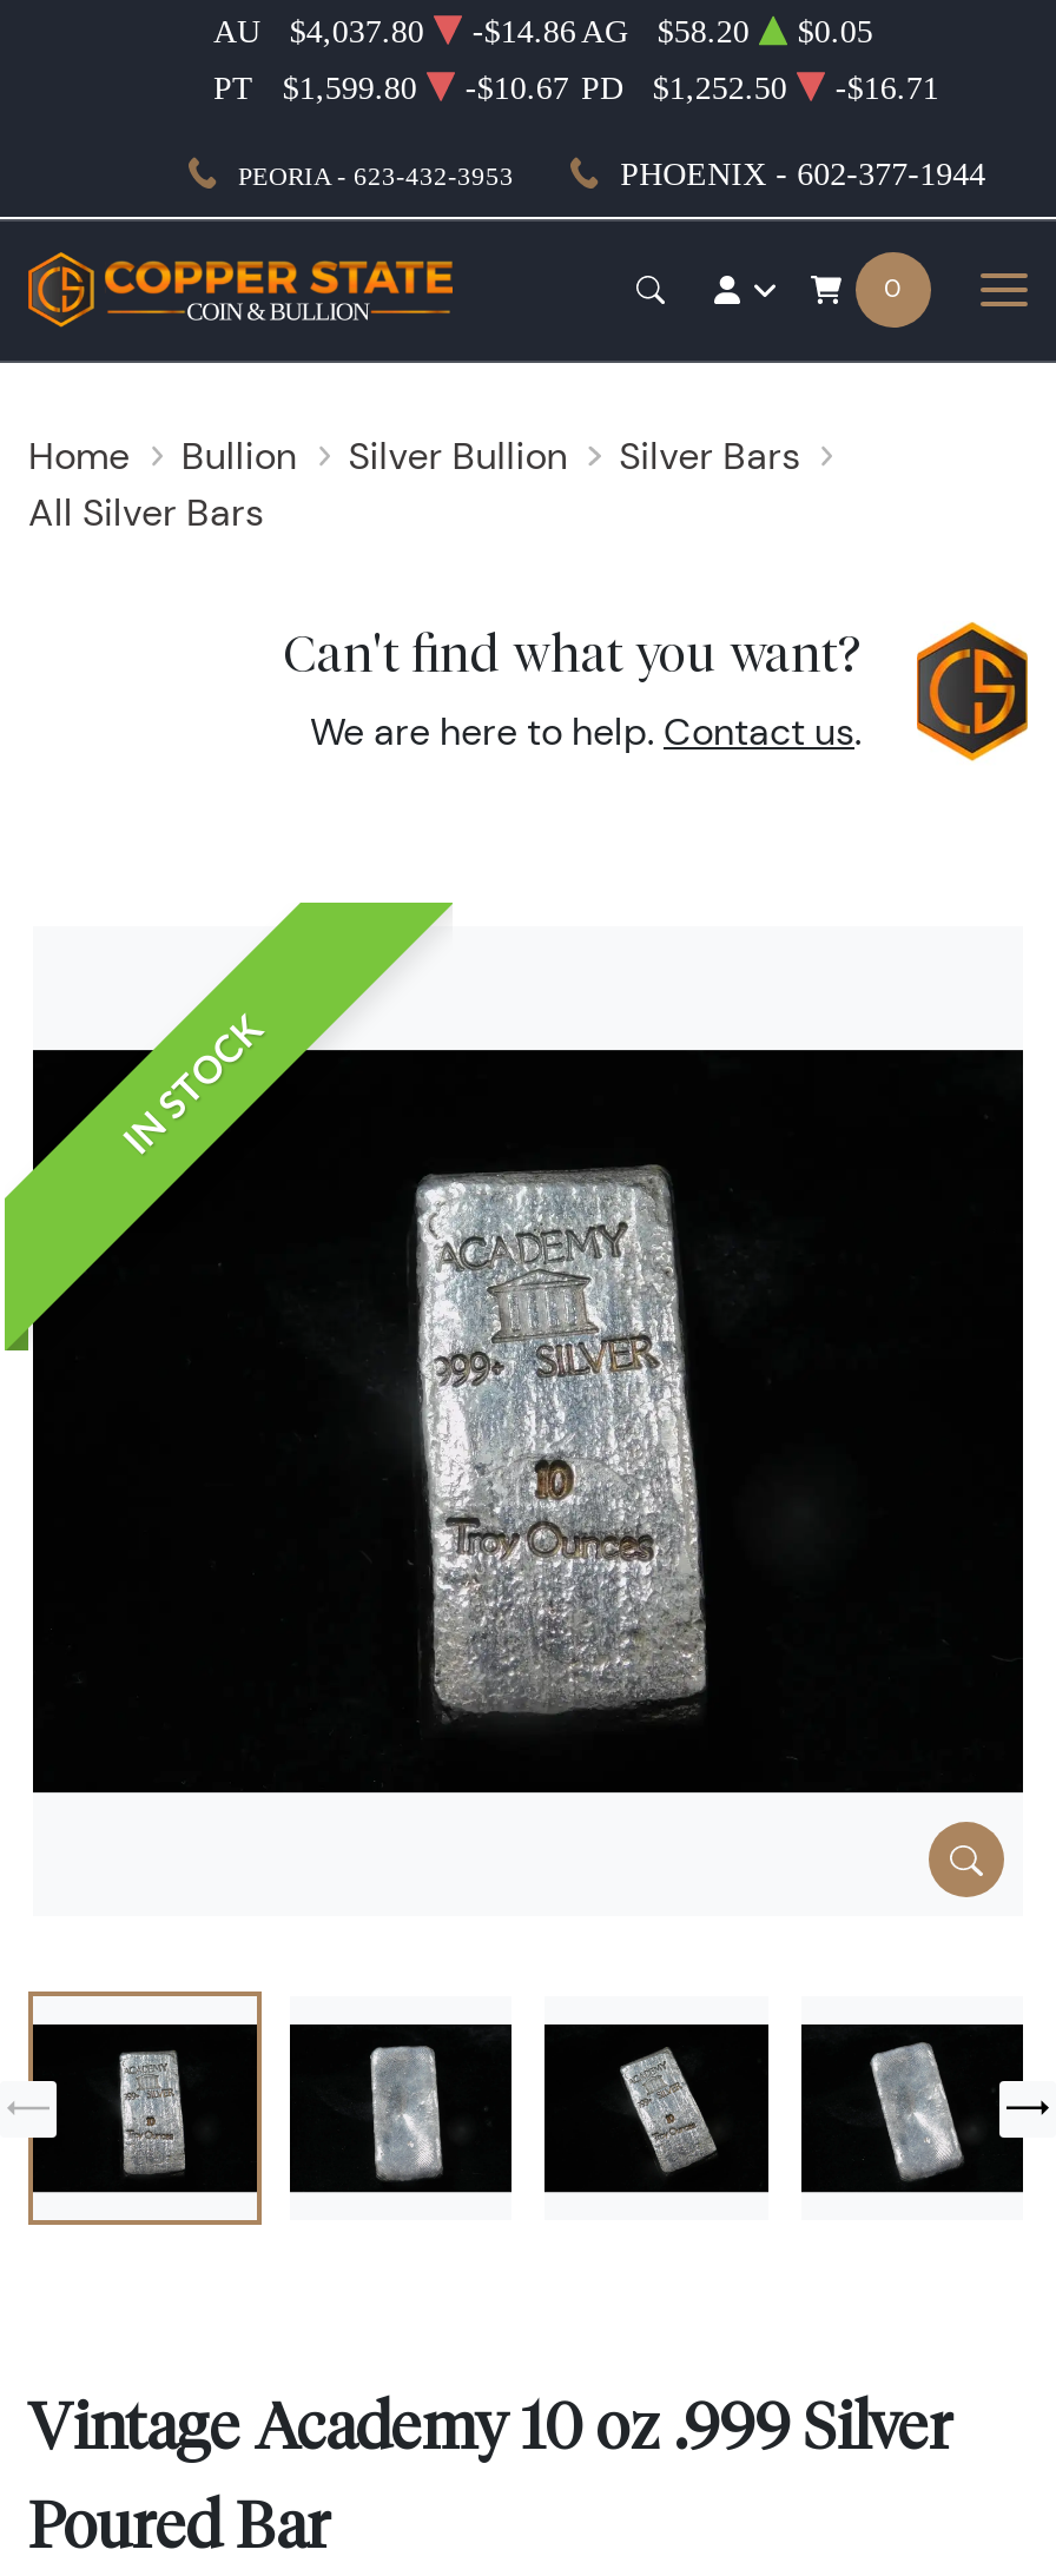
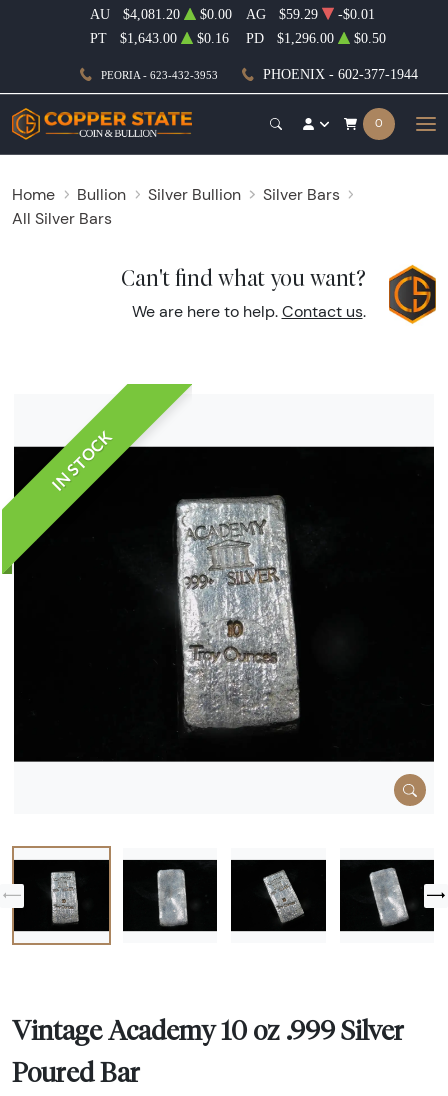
- $4,037.80
- -$14.86 AG
- $58.20
- $0.05
+ $4,081.20
+ $0.00
+ AG
+ $59.29
+ -$0.01

- $1,599.80
- -$10.67 PD
- $1,252.50
- -$16.71
+ $1,643.00
+ $0.16
+ PD
+ $1,296.00
+ $0.50
